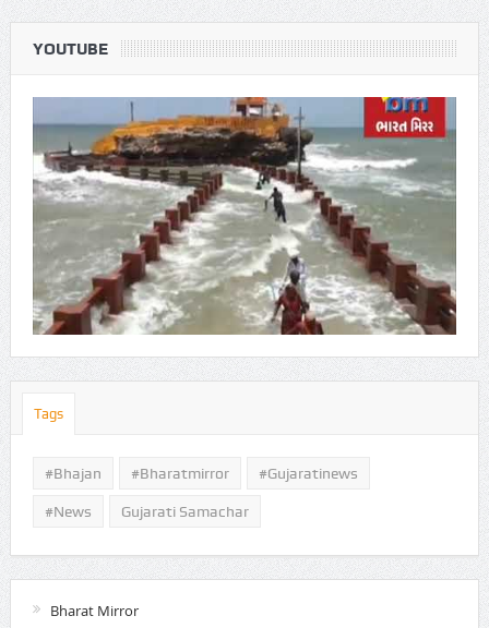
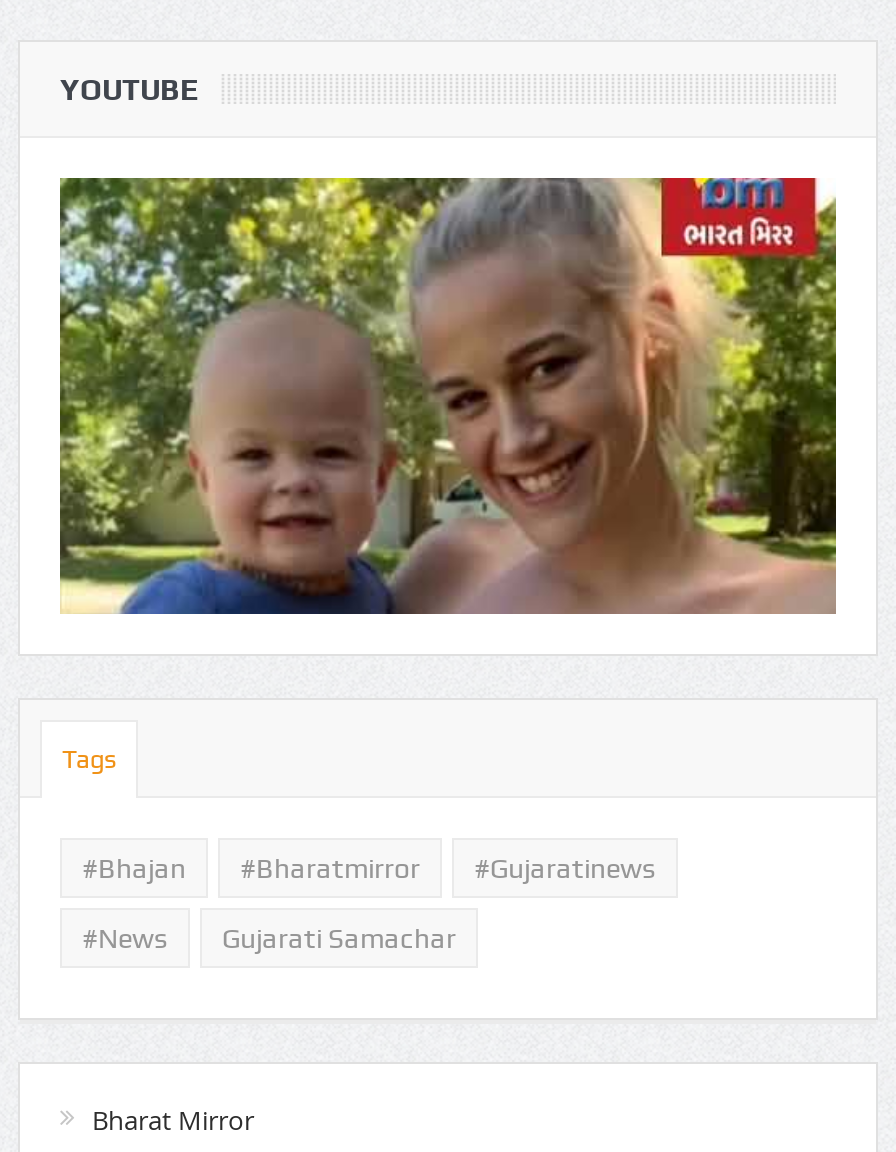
- [image]
+ [image]
